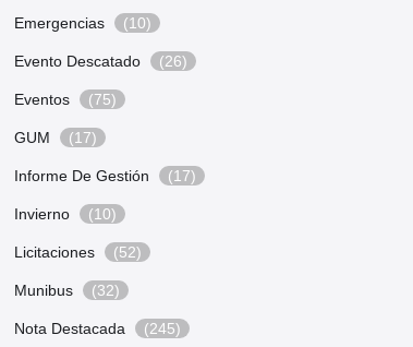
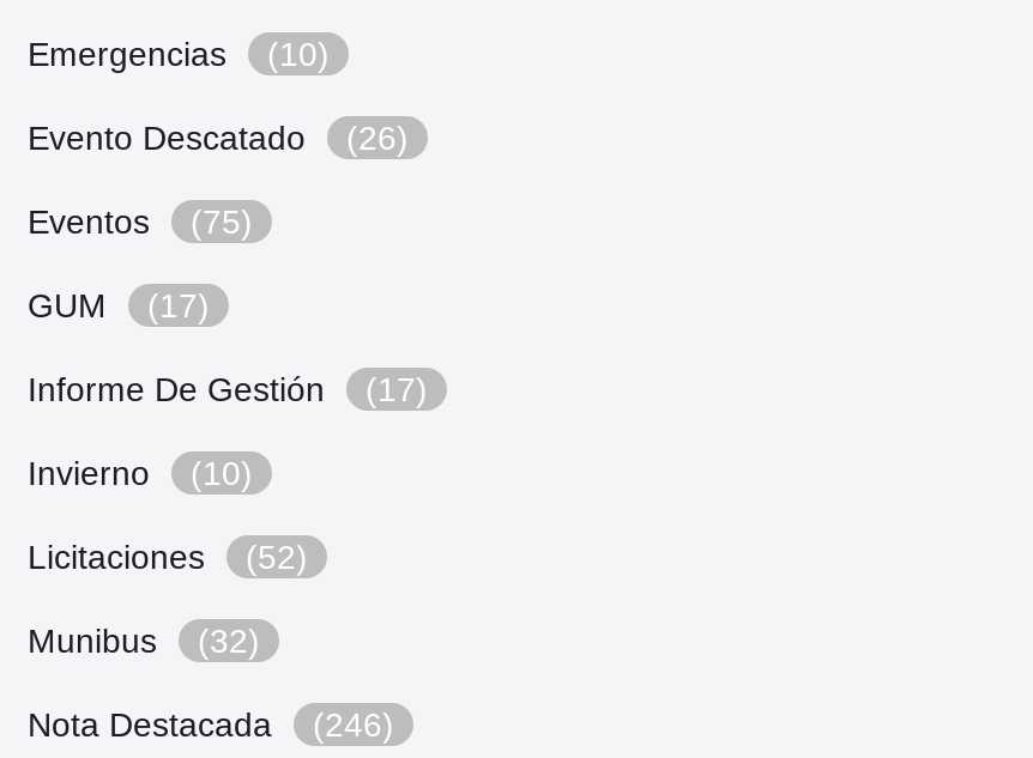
- Nota Destacada (245)
+ Nota Destacada (246)
